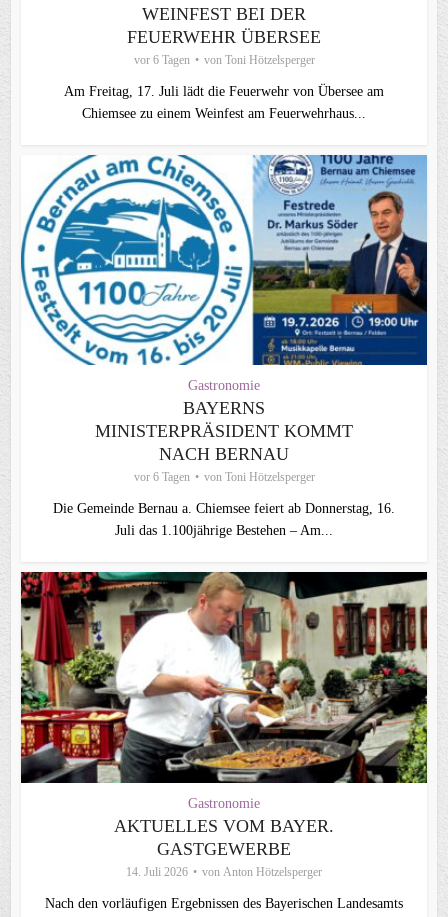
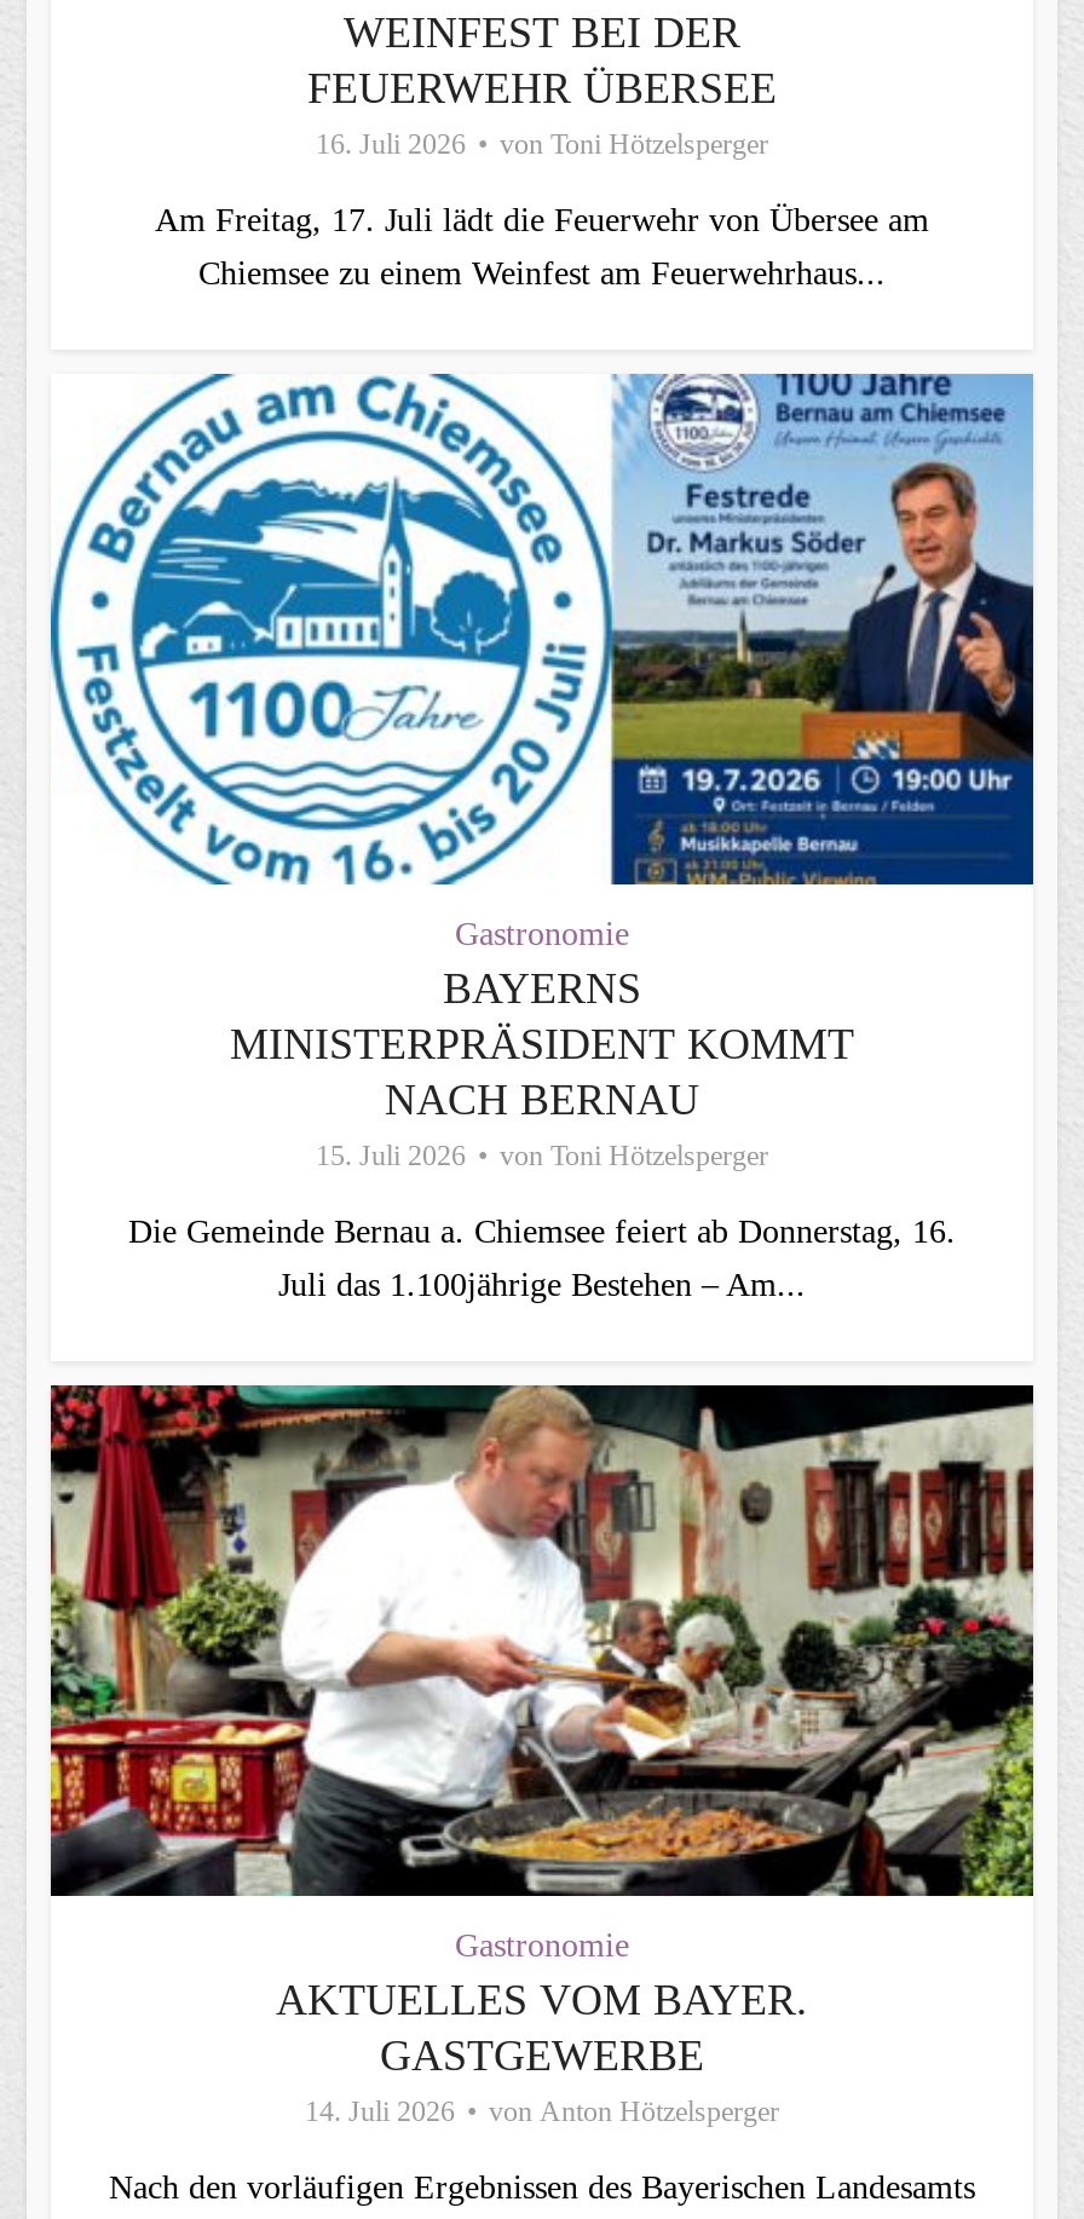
- vor 6 Tagen von Toni Hötzelsperger
+ 16. Juli 2026 von Toni Hötzelsperger

- vor 6 Tagen von Toni Hötzelsperger
+ 15. Juli 2026 von Toni Hötzelsperger
